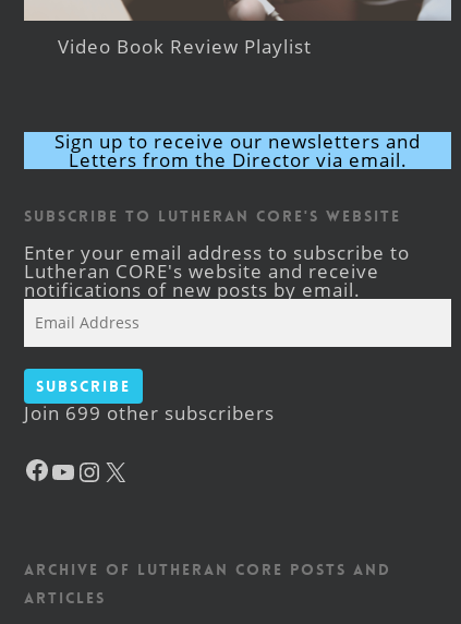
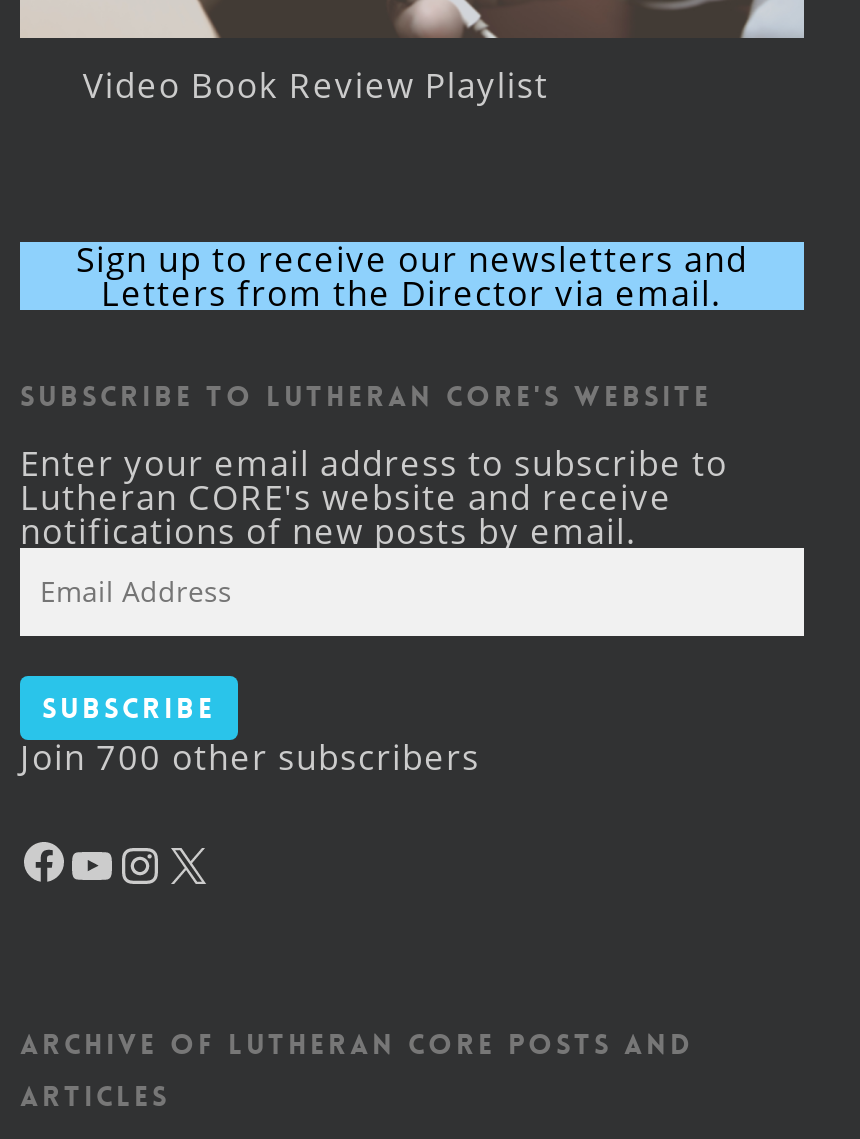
- Join 699 other subscribers
+ Join 700 other subscribers
